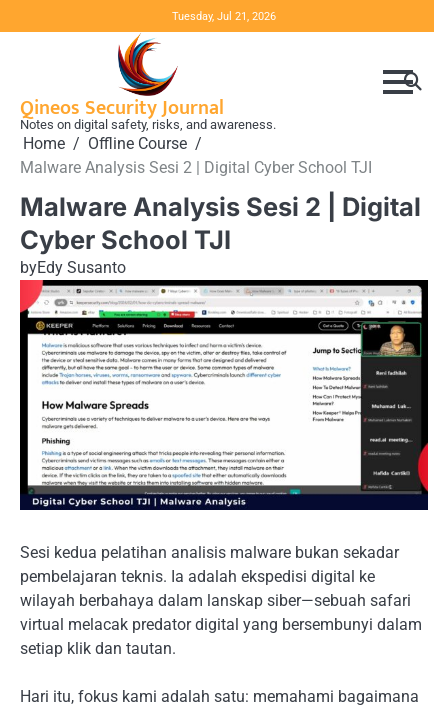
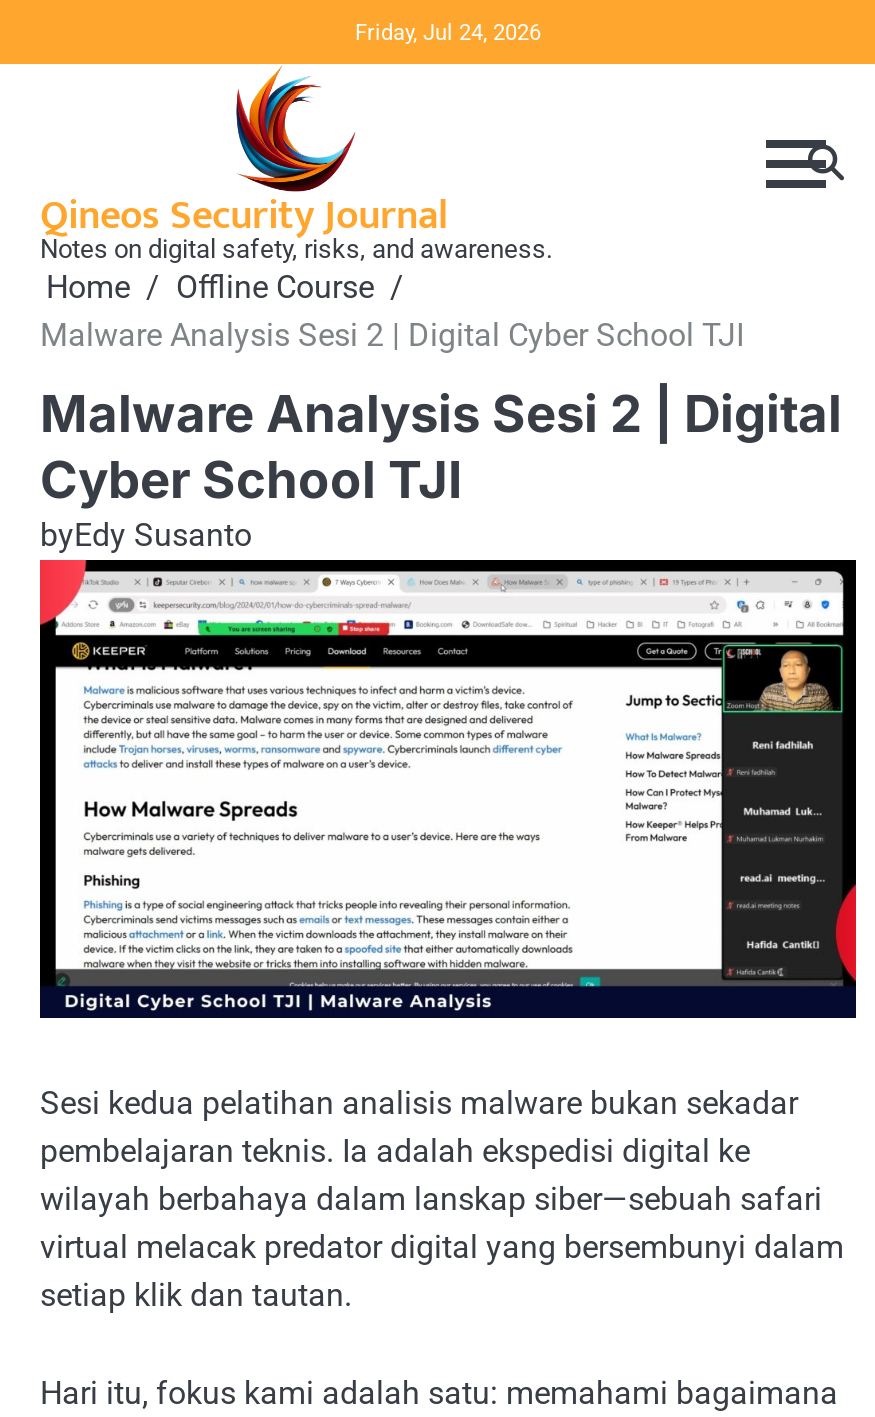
- Tuesday, Jul 21, 2026
+ Friday, Jul 24, 2026
